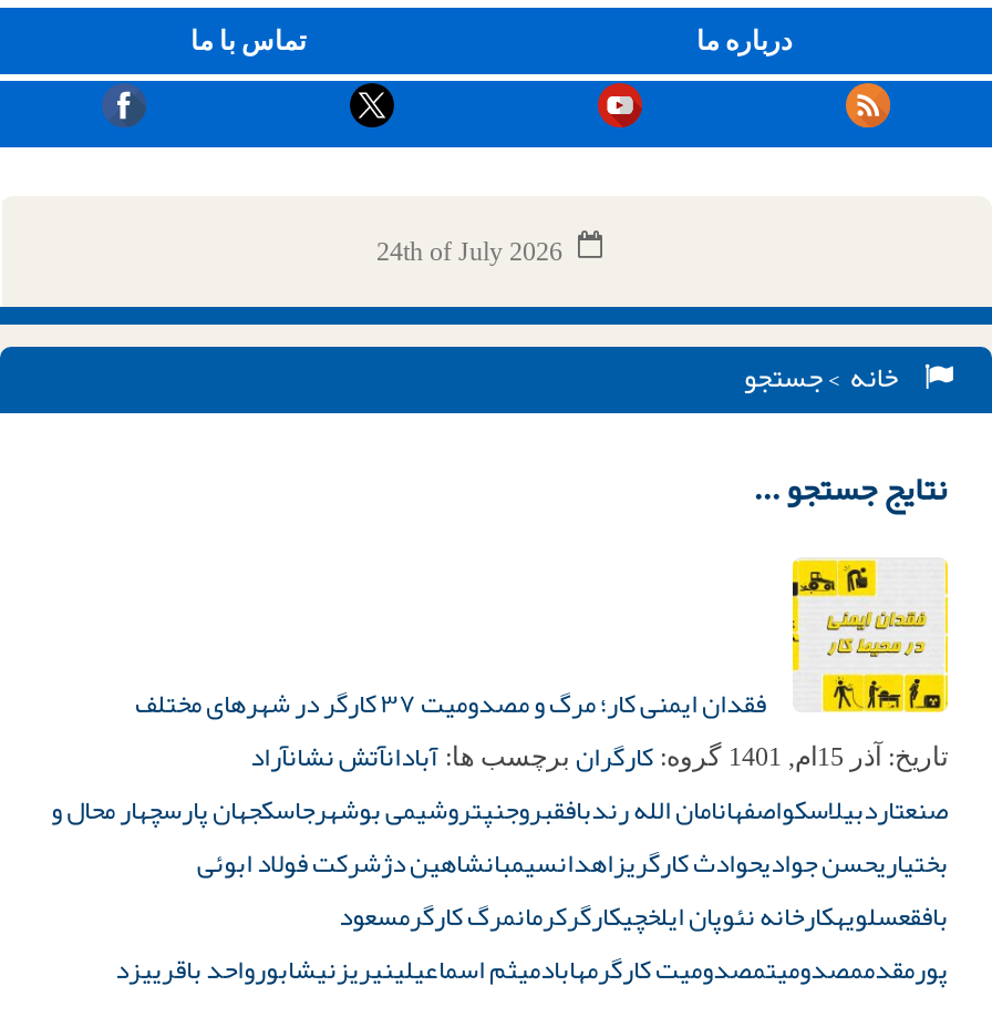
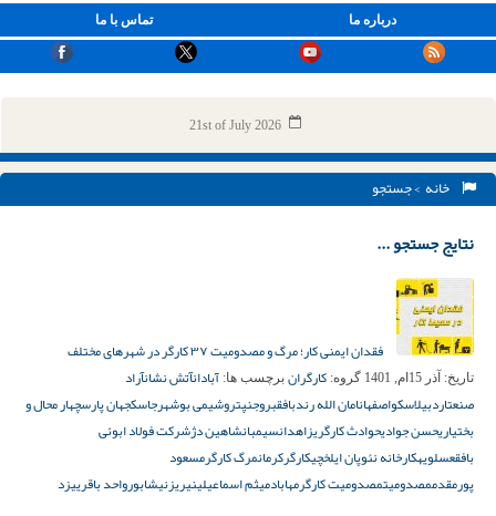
- 24th of July 2026
+ 21st of July 2026
